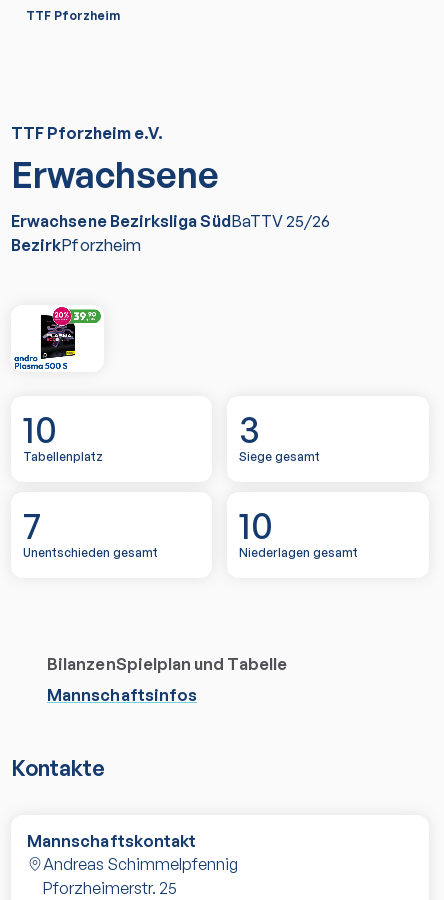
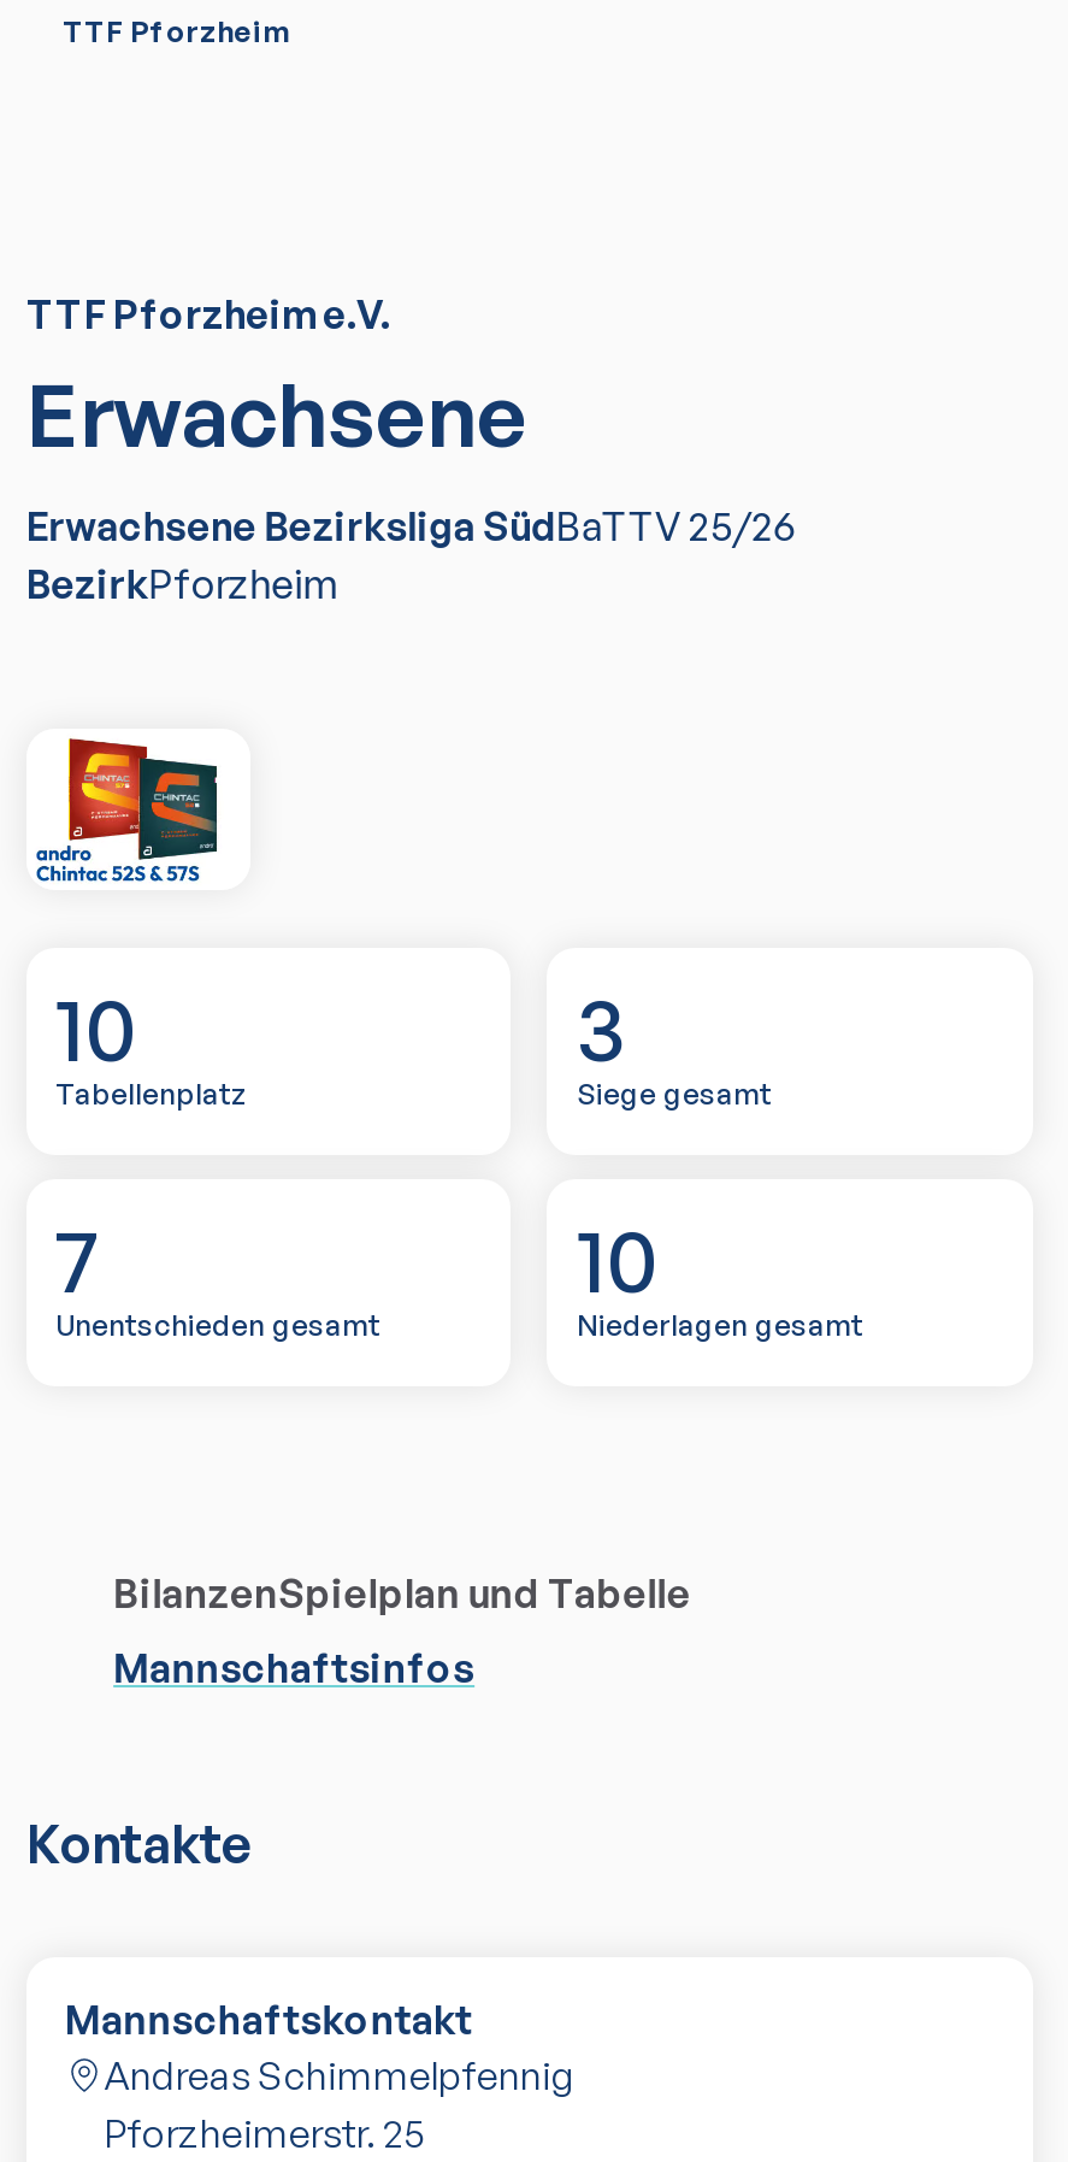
- [image]
+ [image]
